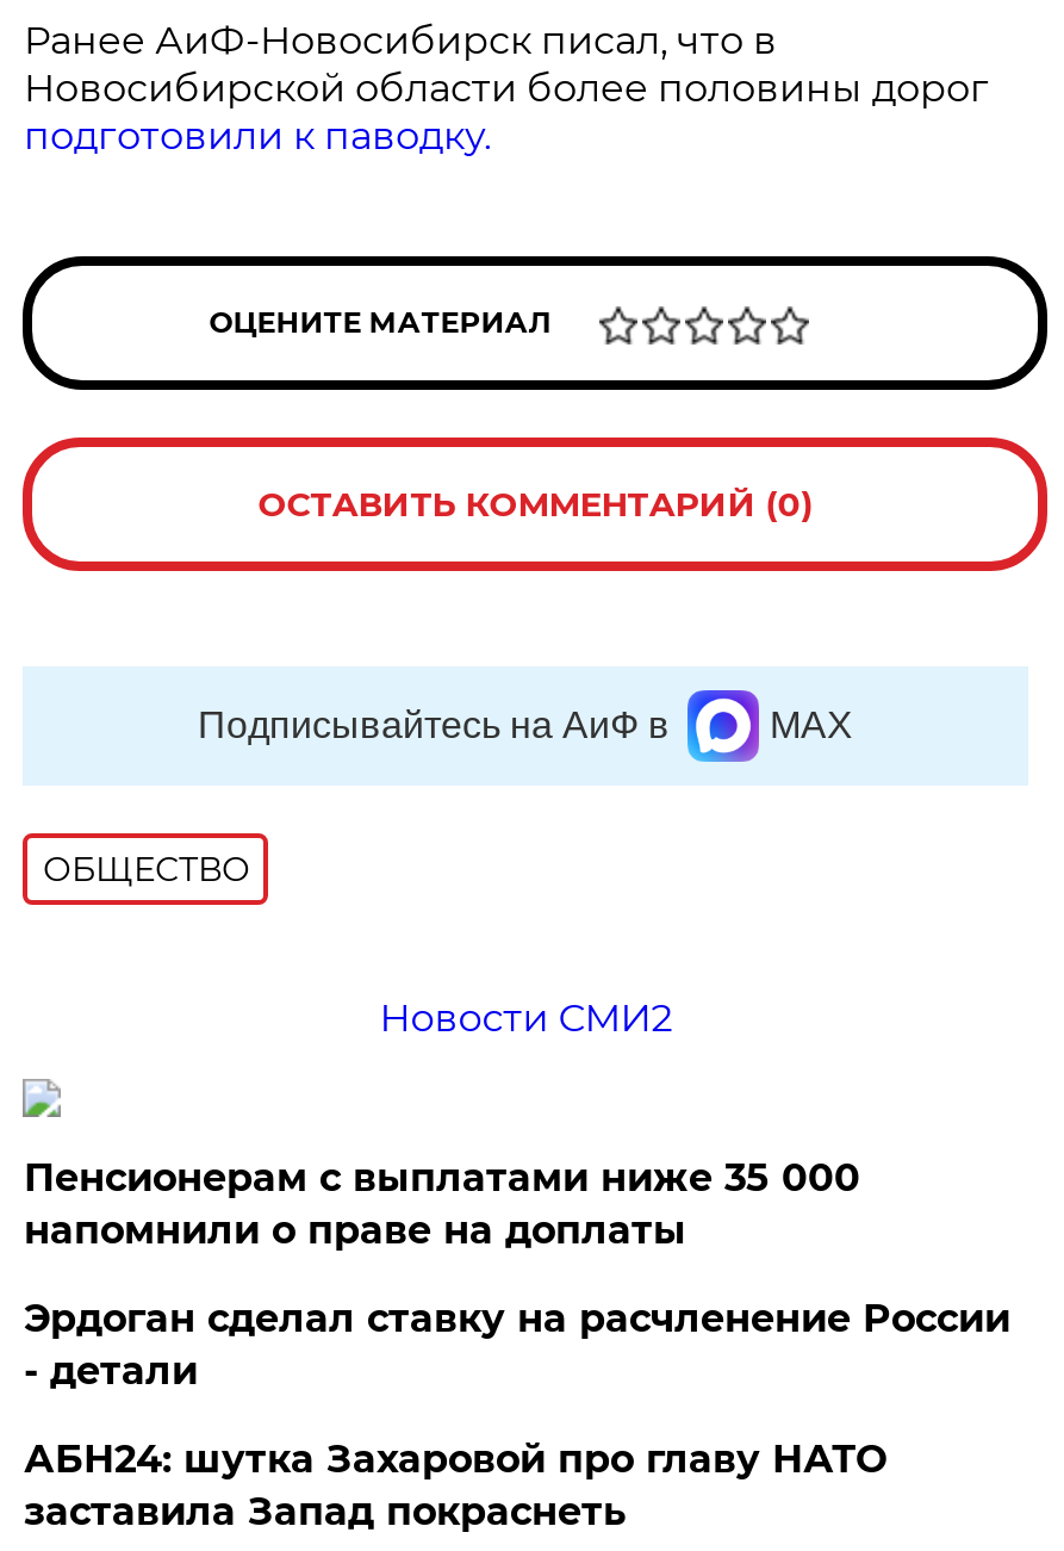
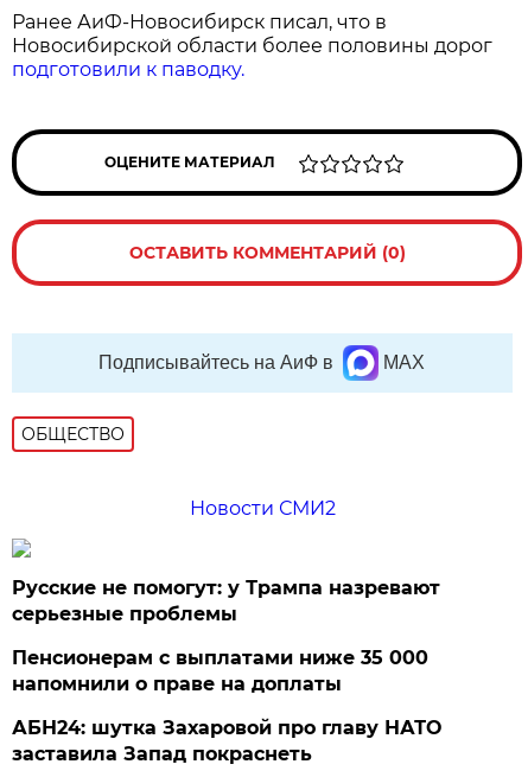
+ Русские не помогут: у Трампа назревают
+ серьезные проблемы

moved down: Пенсионерам с выплатами ниже 35 000 | напомнили о праве на доплаты

- Эрдоган сделал ставку на расчленение России
- - детали
